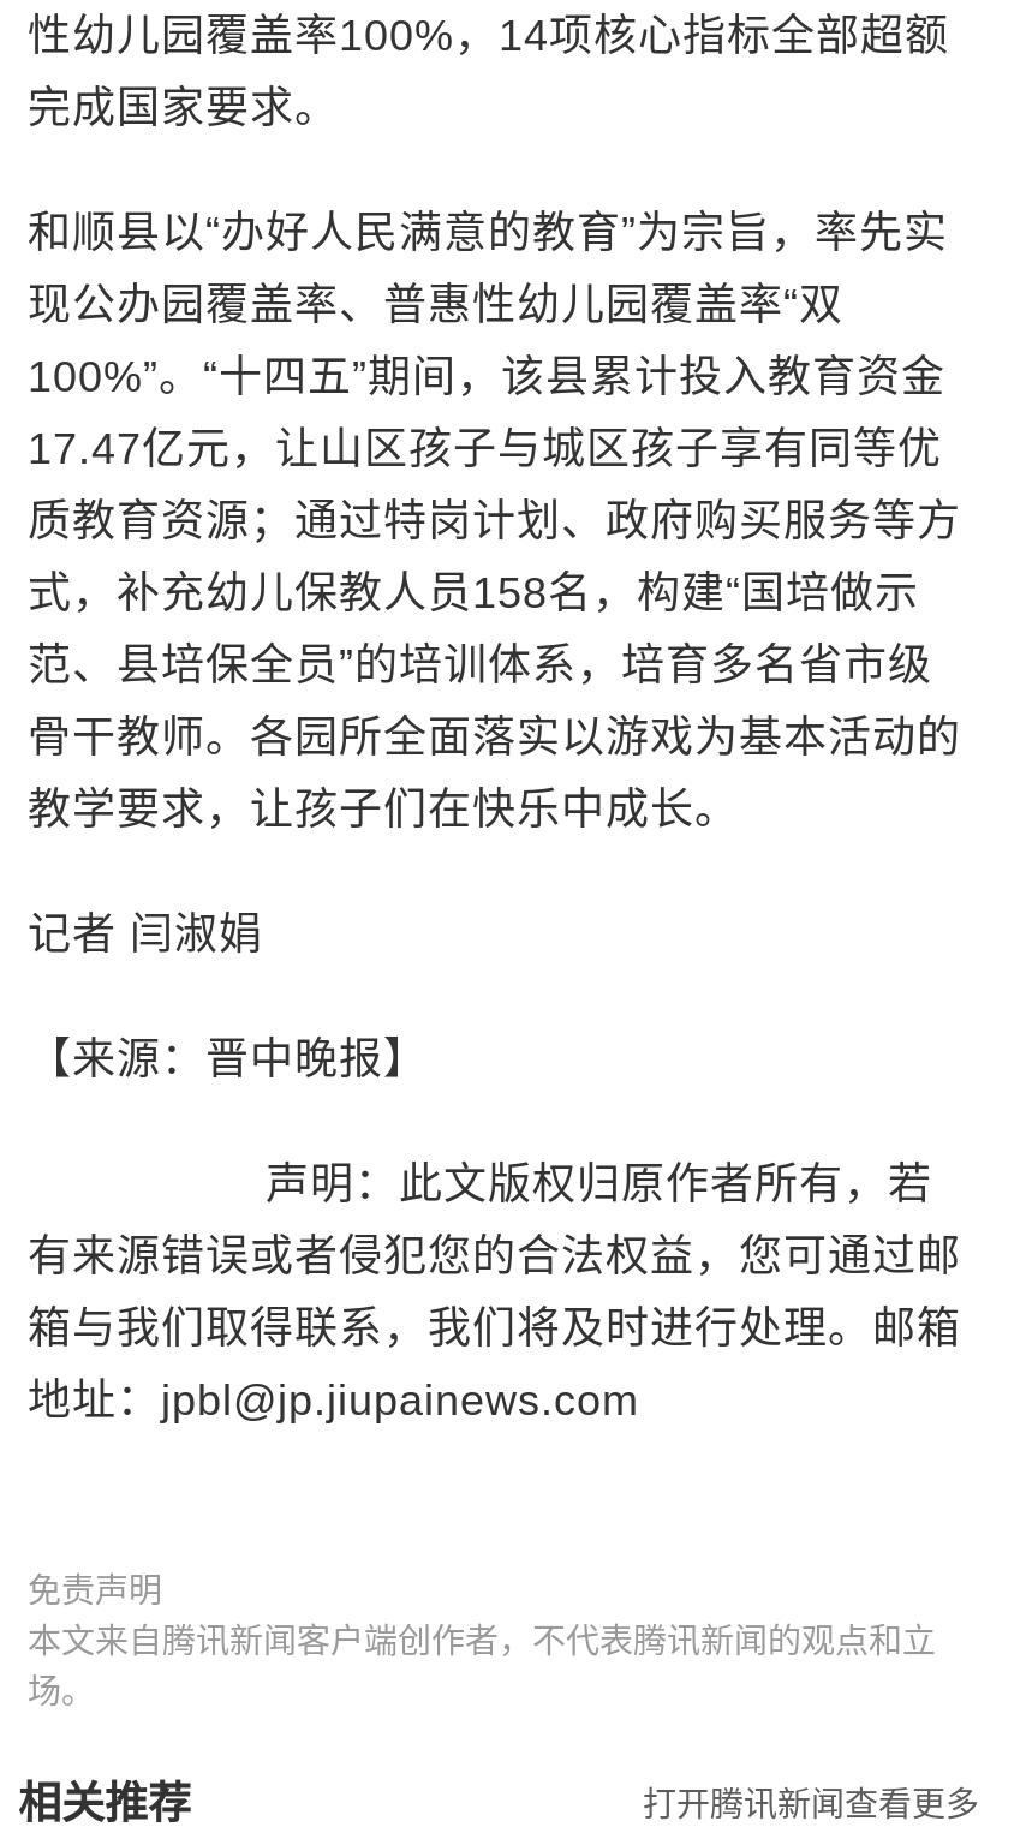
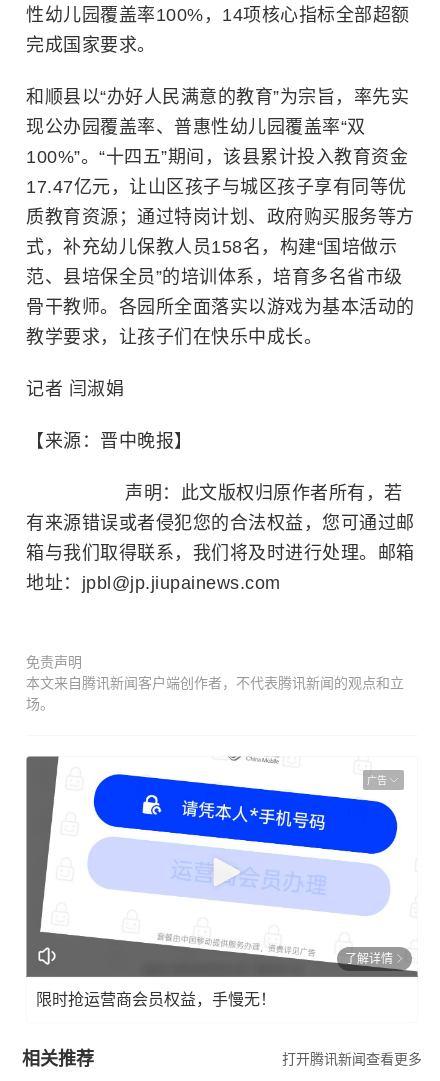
+ [image]
+ 广告

+ 了解详情
+ 限时抢运营商会员权益，手慢无！
